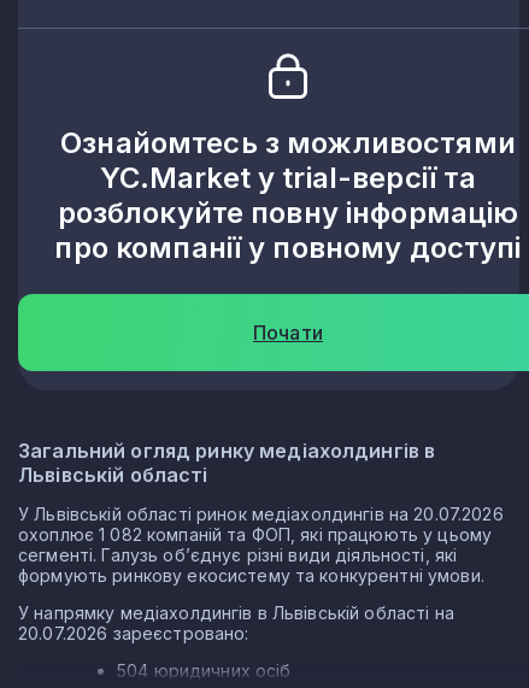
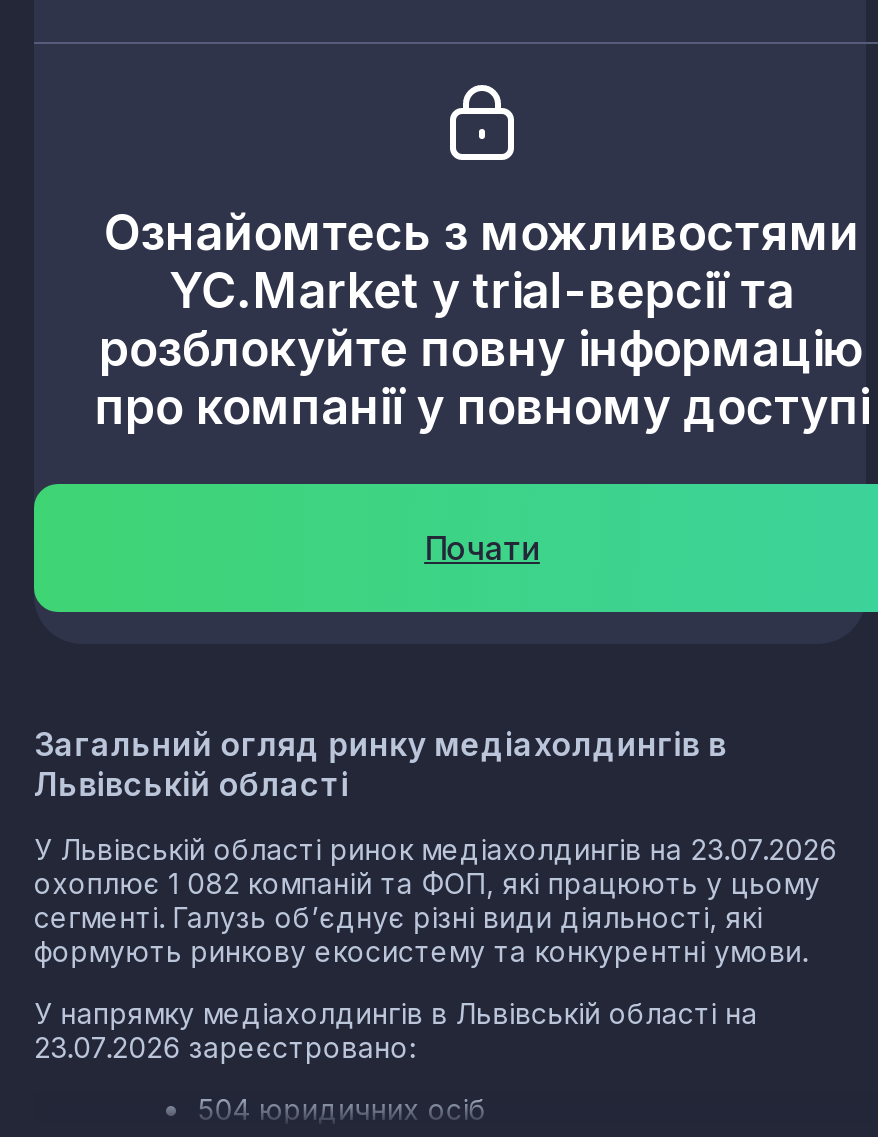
- У Львівській області ринок медіахолдингів на 20.07.2026
+ У Львівській області ринок медіахолдингів на 23.07.2026

- 20.07.2026 зареєстровано:
+ 23.07.2026 зареєстровано:
